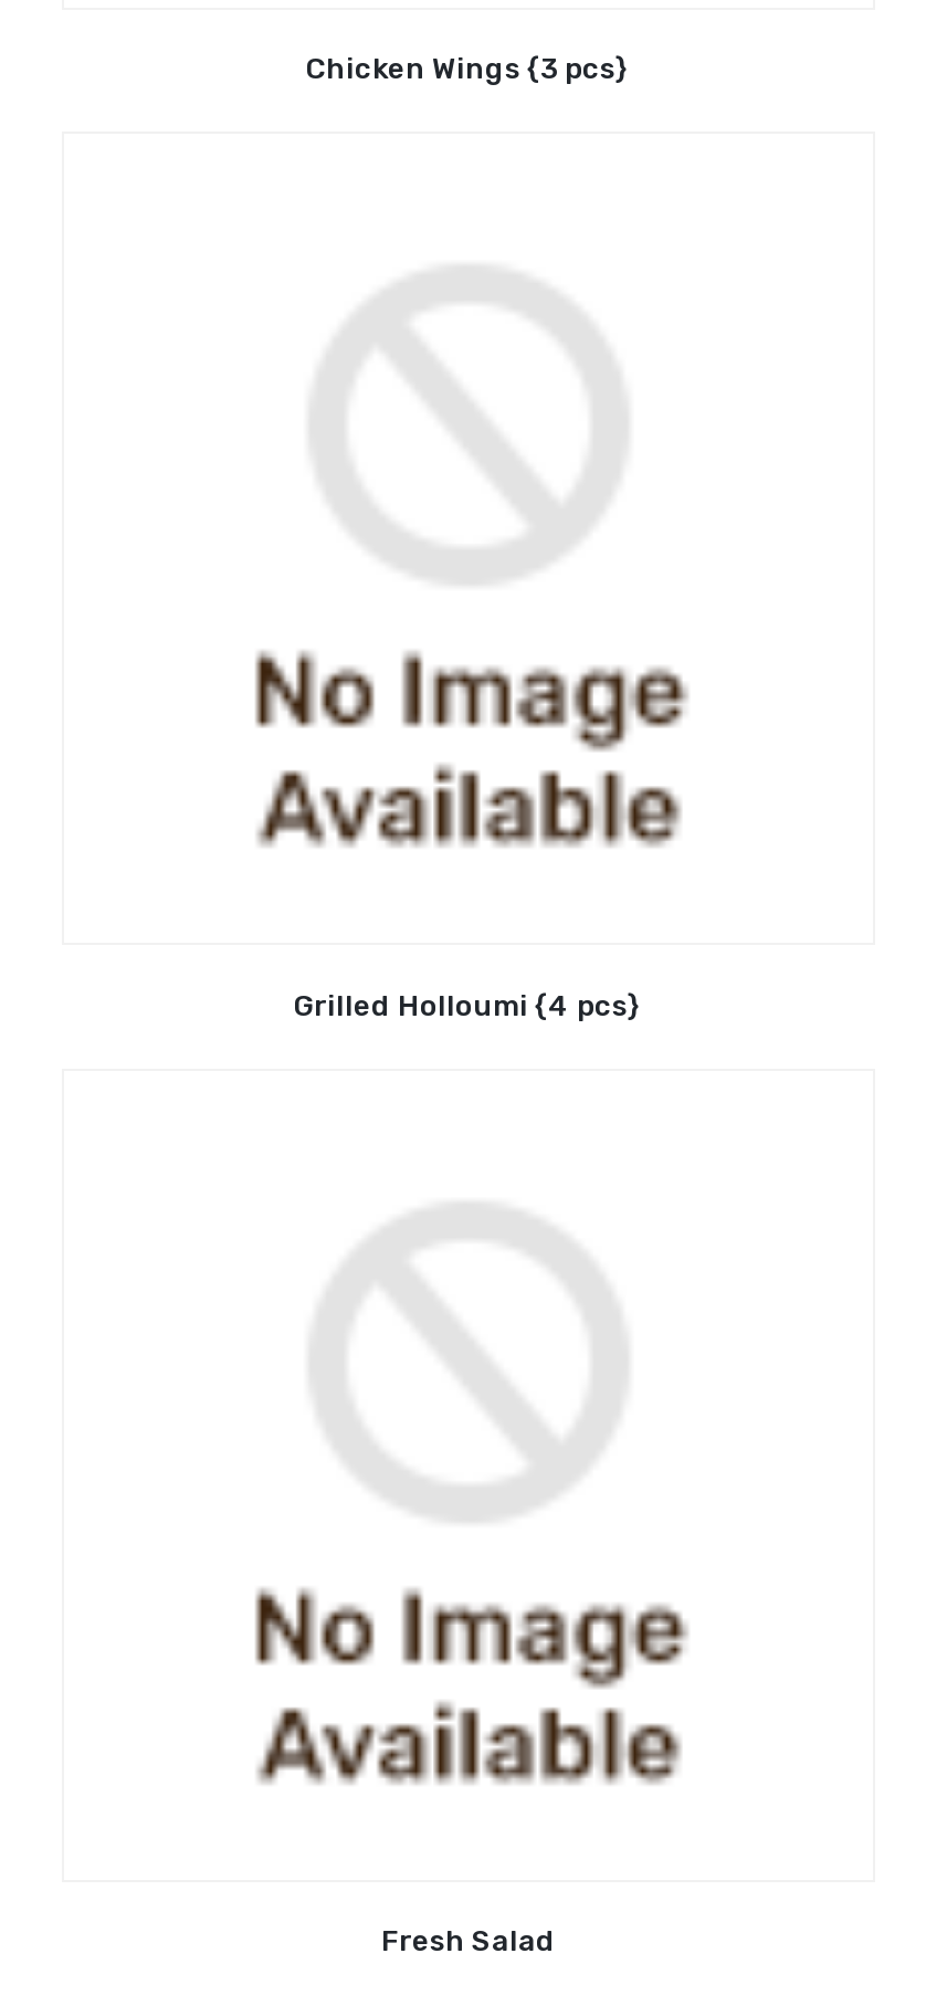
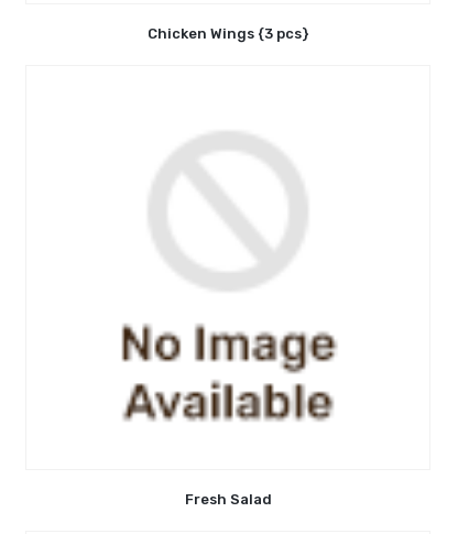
- Grilled Holloumi {4 pcs}
